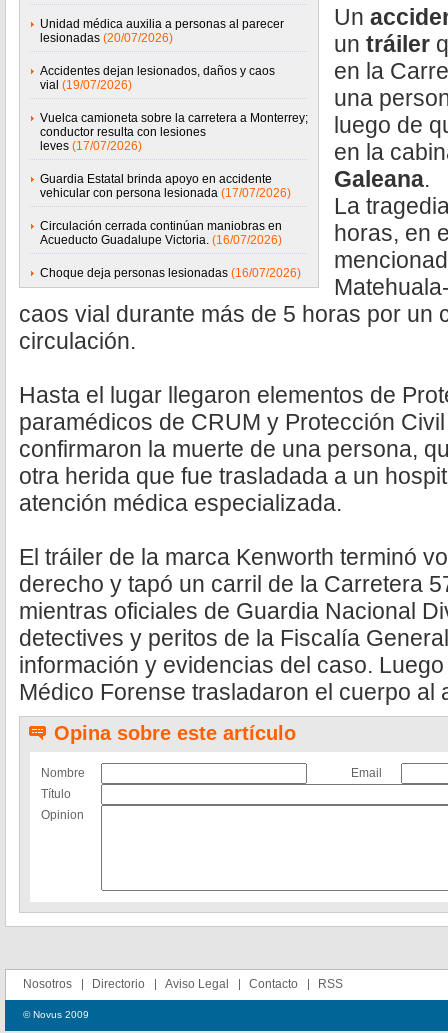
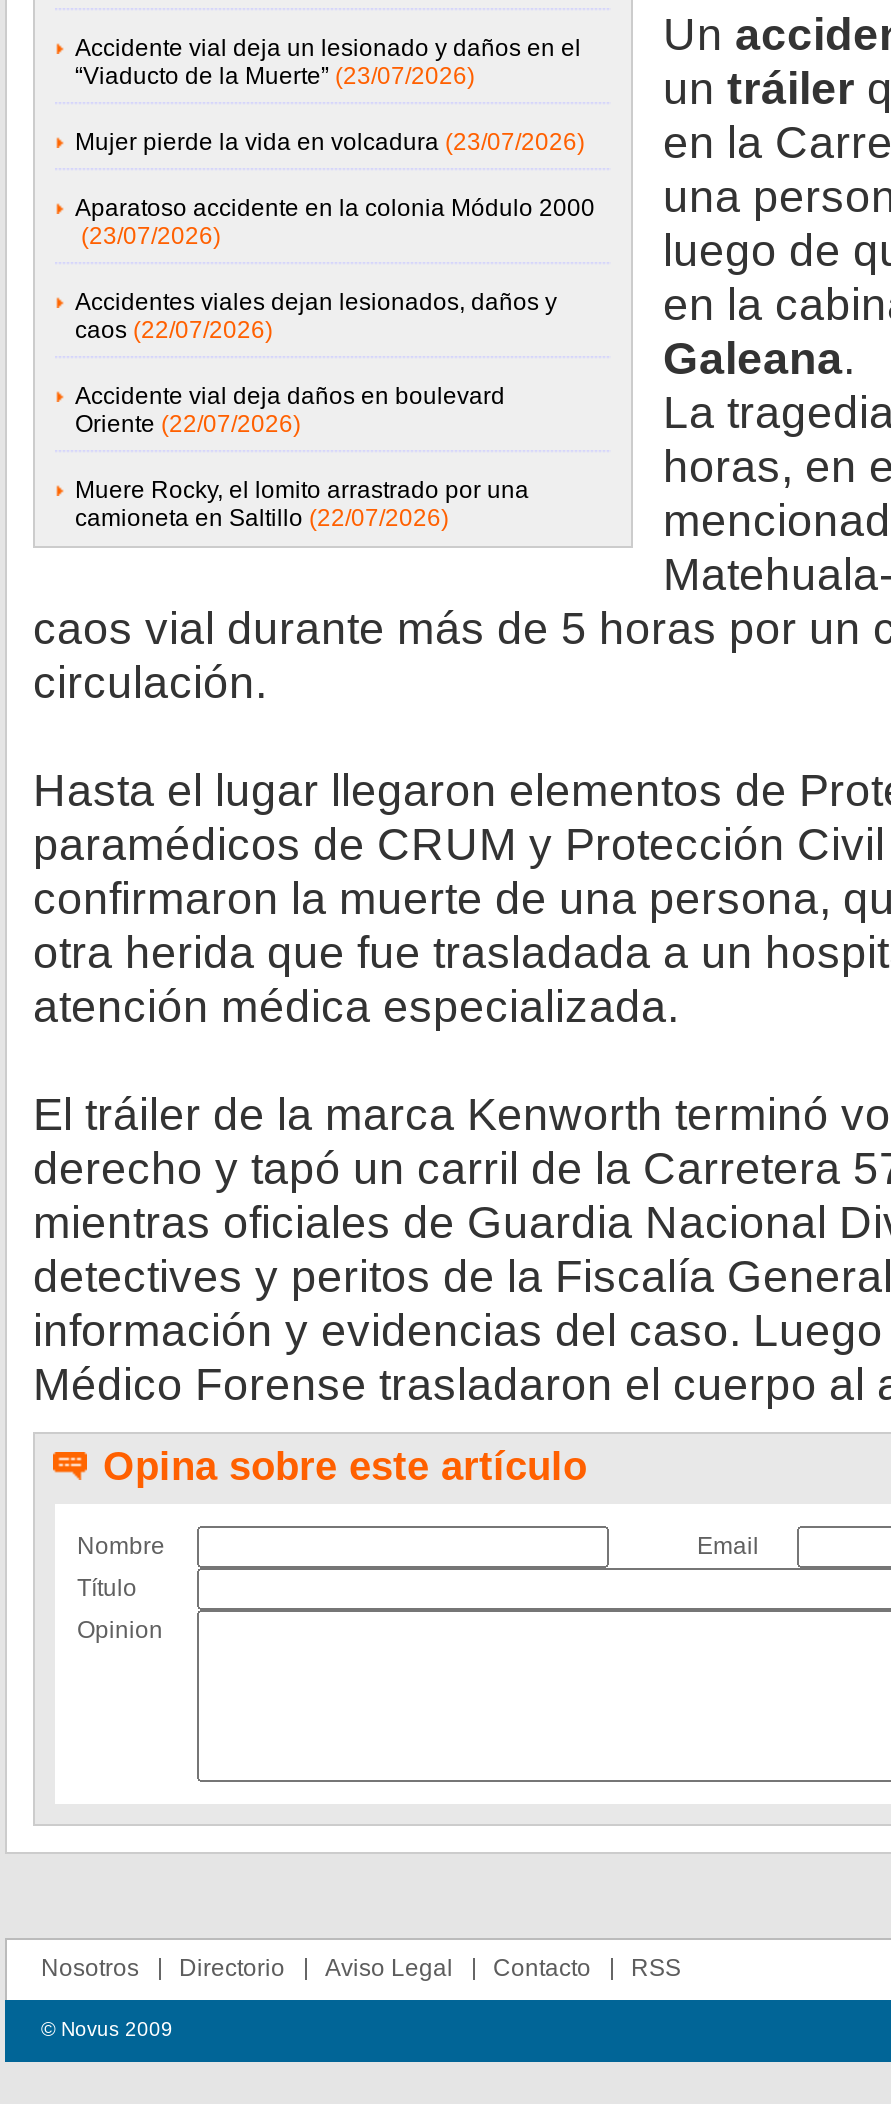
- Unidad médica auxilia a personas al parecer
- lesionadas (20/07/2026)
+ Accidente vial deja un lesionado y daños en el
+ “Viaducto de la Muerte” (23/07/2026)

- Accidentes dejan lesionados, daños y caos
- vial (19/07/2026)
+ Mujer pierde la vida en volcadura (23/07/2026)

- Vuelca camioneta sobre la carretera a Monterrey;
- conductor resulta con lesiones
- leves (17/07/2026)
+ Aparatoso accidente en la colonia Módulo 2000
+ (23/07/2026)

- Guardia Estatal brinda apoyo en accidente
- vehicular con persona lesionada (17/07/2026)
+ Accidentes viales dejan lesionados, daños y
+ caos (22/07/2026)

- Circulación cerrada continúan maniobras en
- Acueducto Guadalupe Victoria. (16/07/2026)
+ Accidente vial deja daños en boulevard
+ Oriente (22/07/2026)

- Choque deja personas lesionadas (16/07/2026)
+ Muere Rocky, el lomito arrastrado por una
+ camioneta en Saltillo (22/07/2026)
